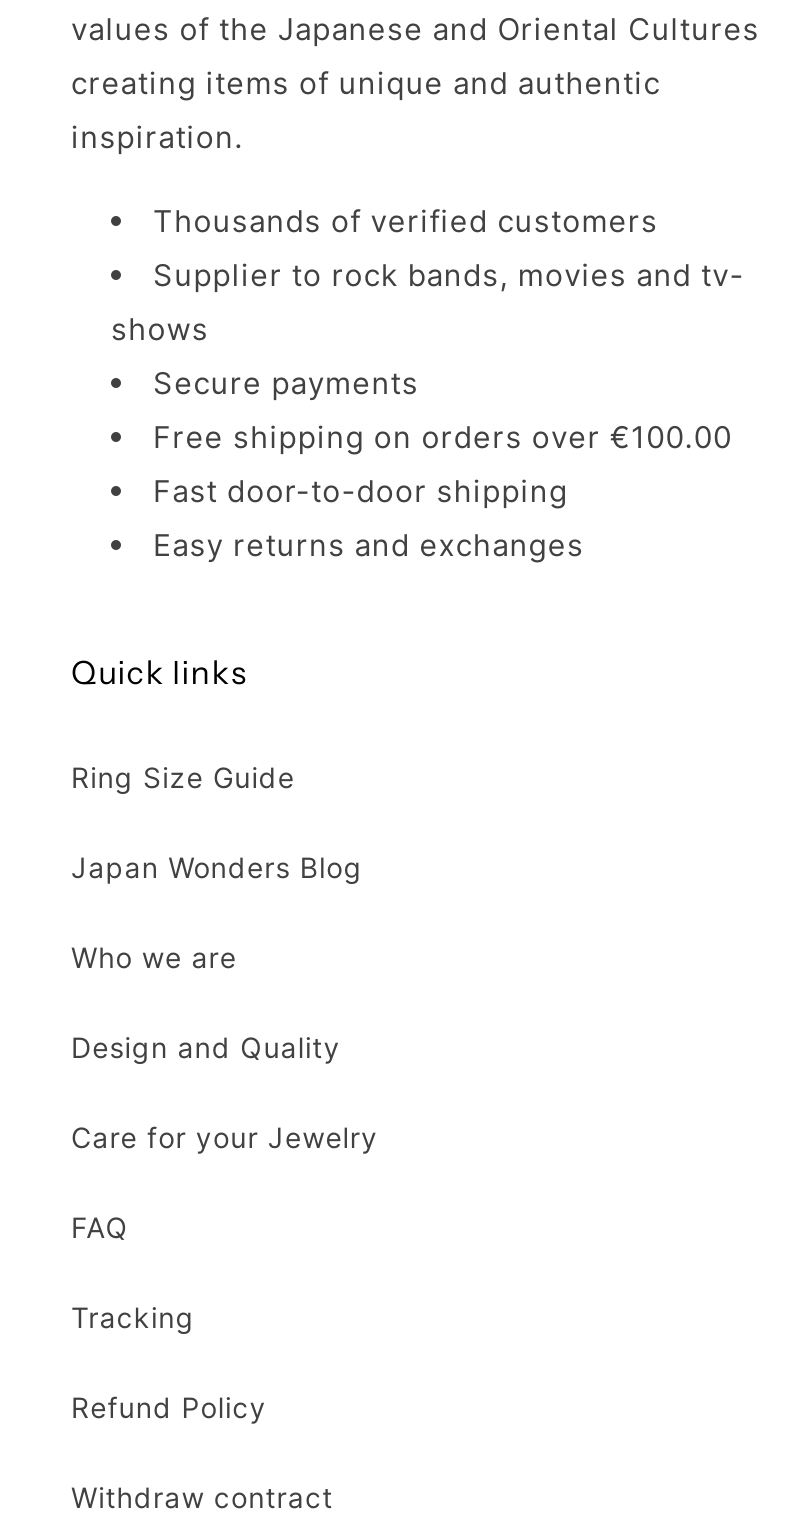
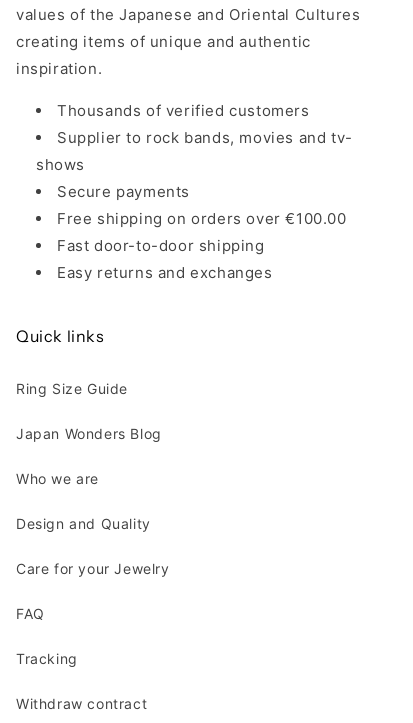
- Refund Policy
